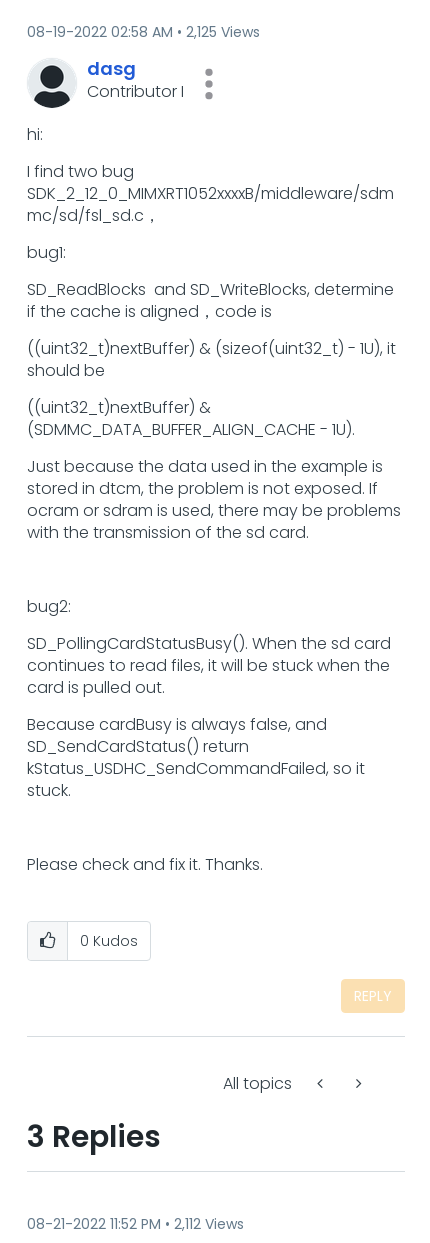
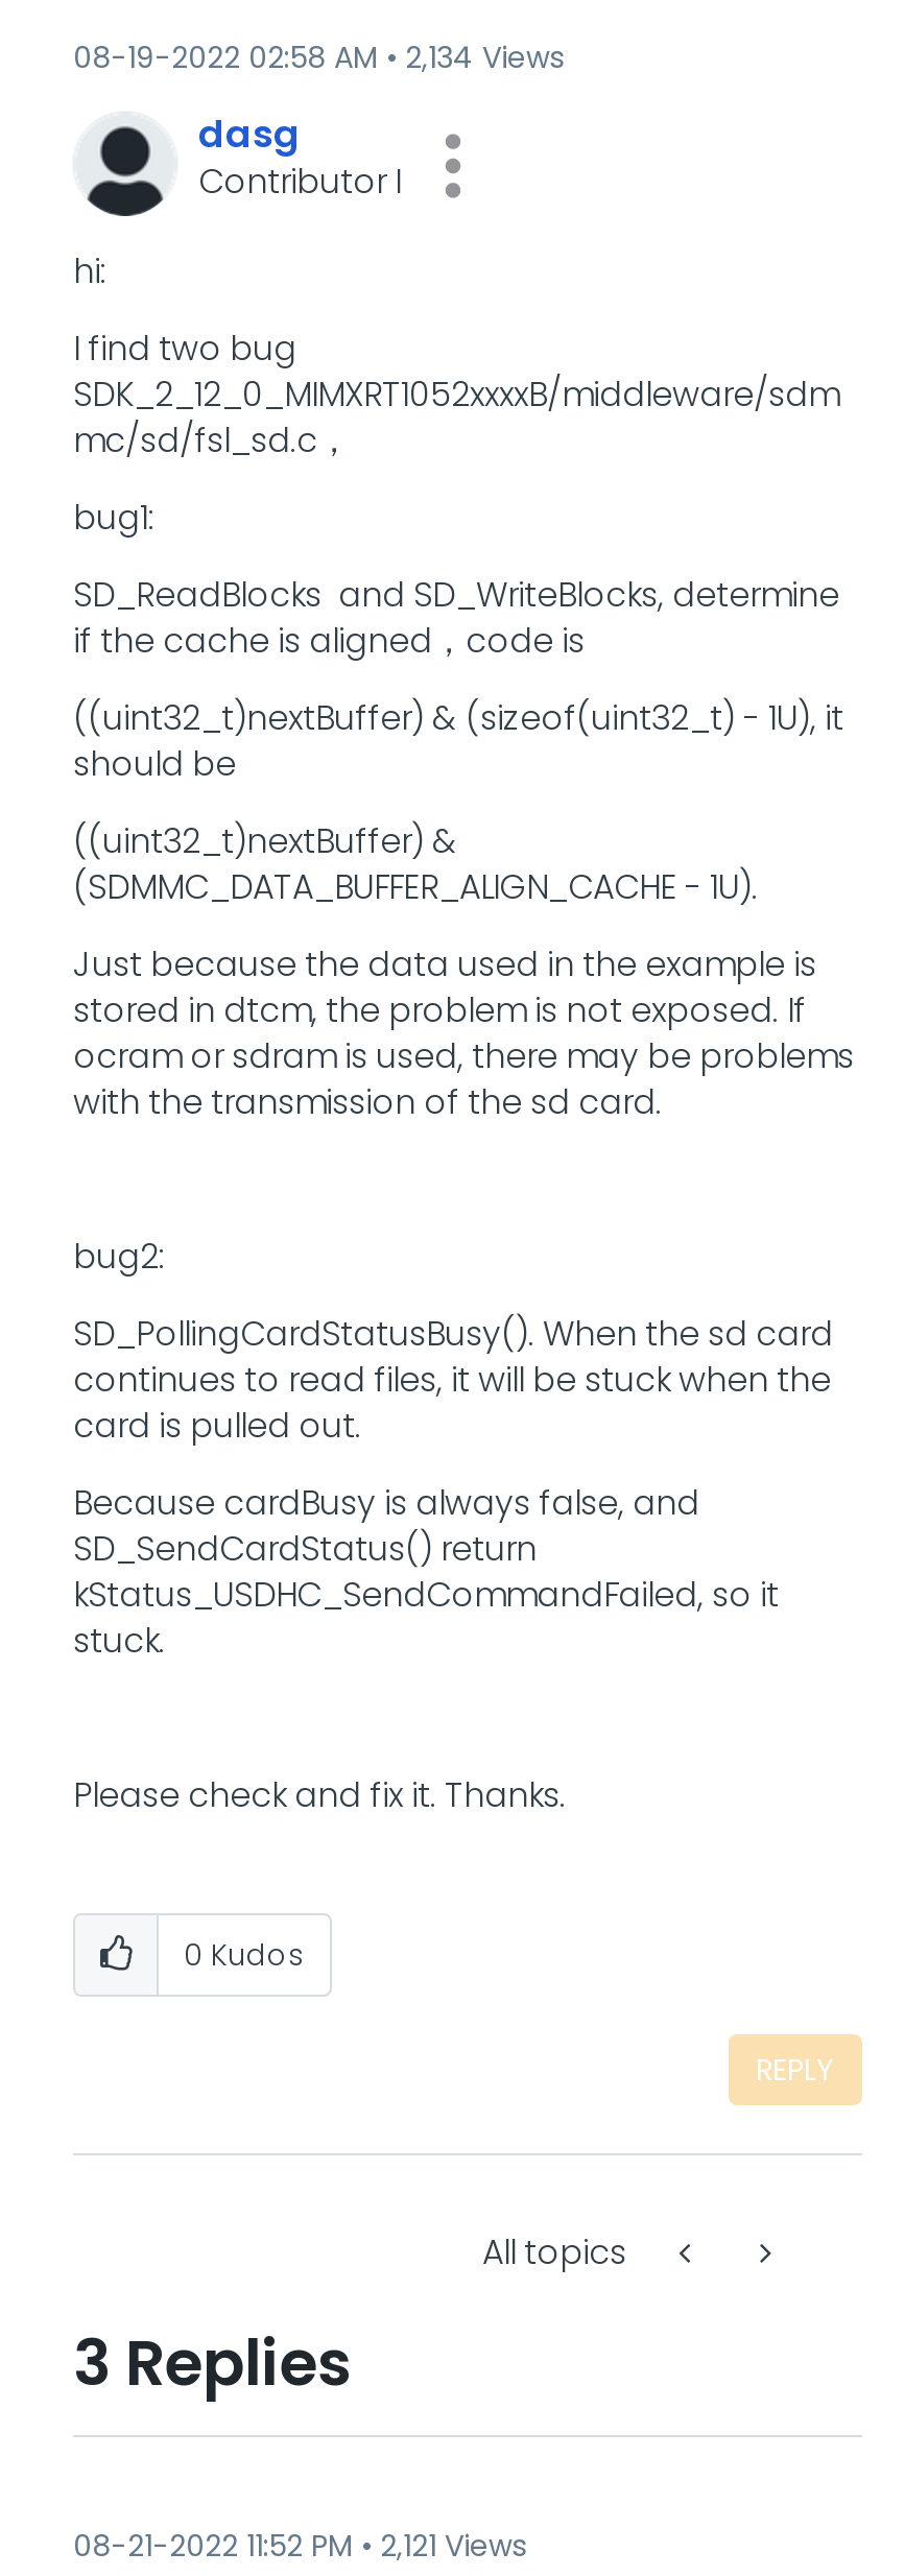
- 08-19-2022 02:58 AM 2,125 Views
+ 08-19-2022 02:58 AM 2,134 Views

- 08-21-2022 11:52 PM 2,112 Views
+ 08-21-2022 11:52 PM 2,121 Views
